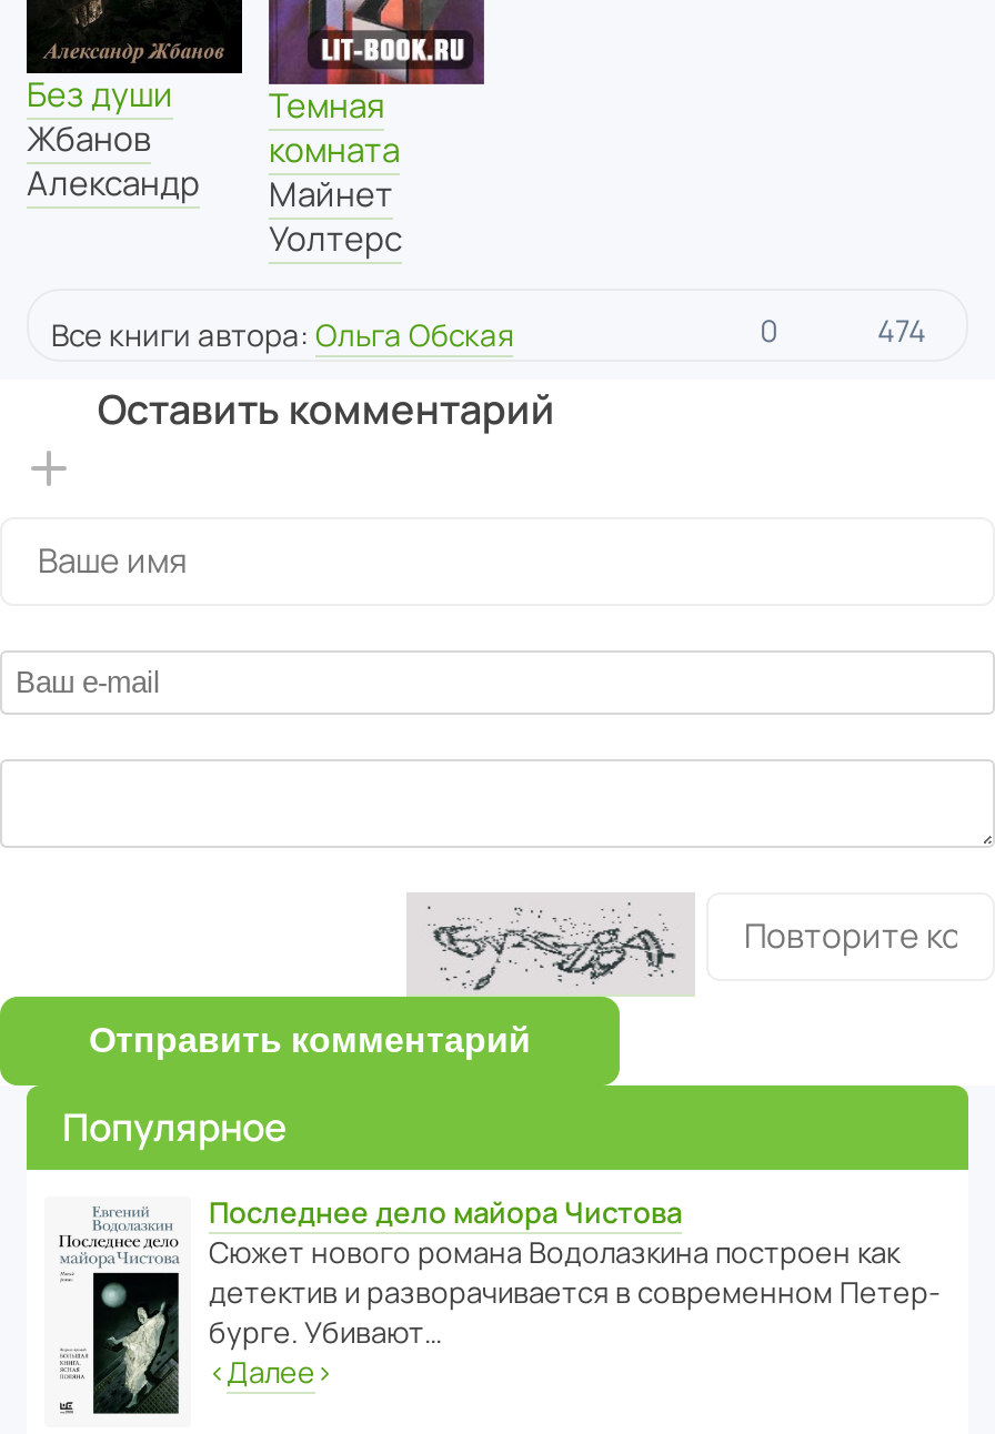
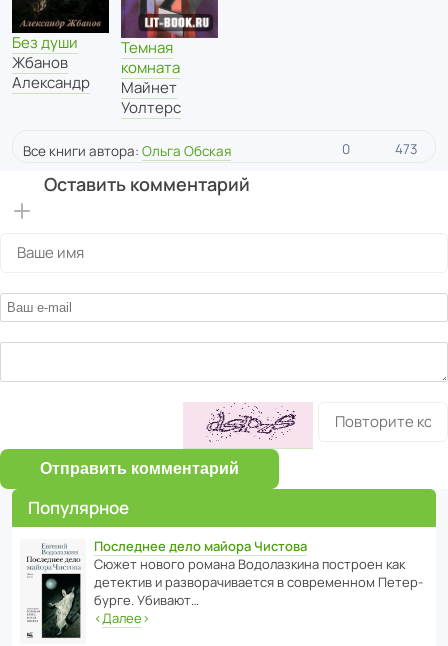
- 474
+ 473

- [image]
+ [image]
